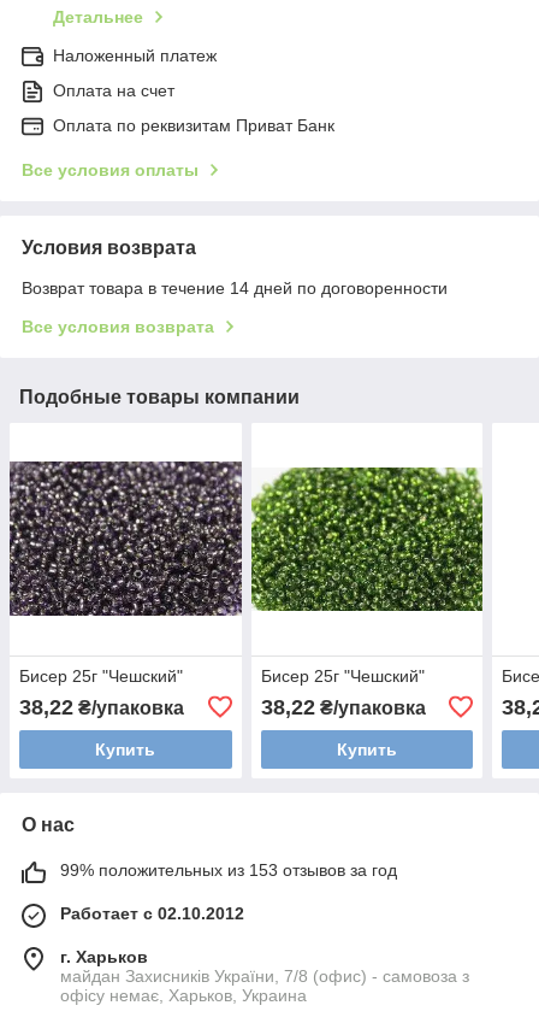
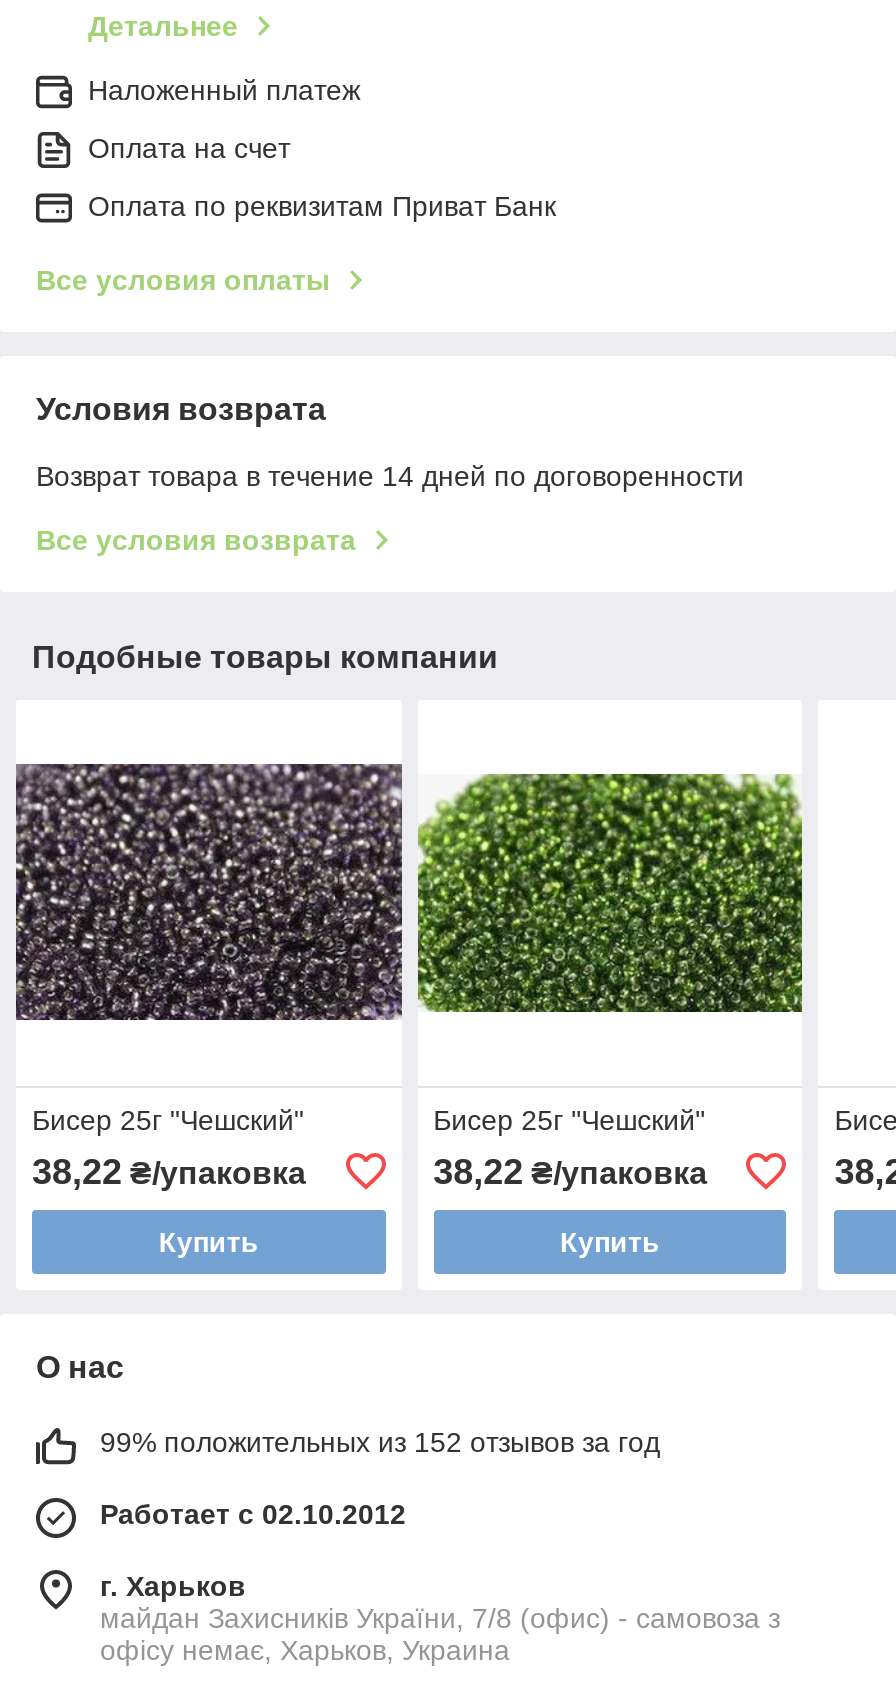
- 99% положительных из 153 отзывов за год
+ 99% положительных из 152 отзывов за год
